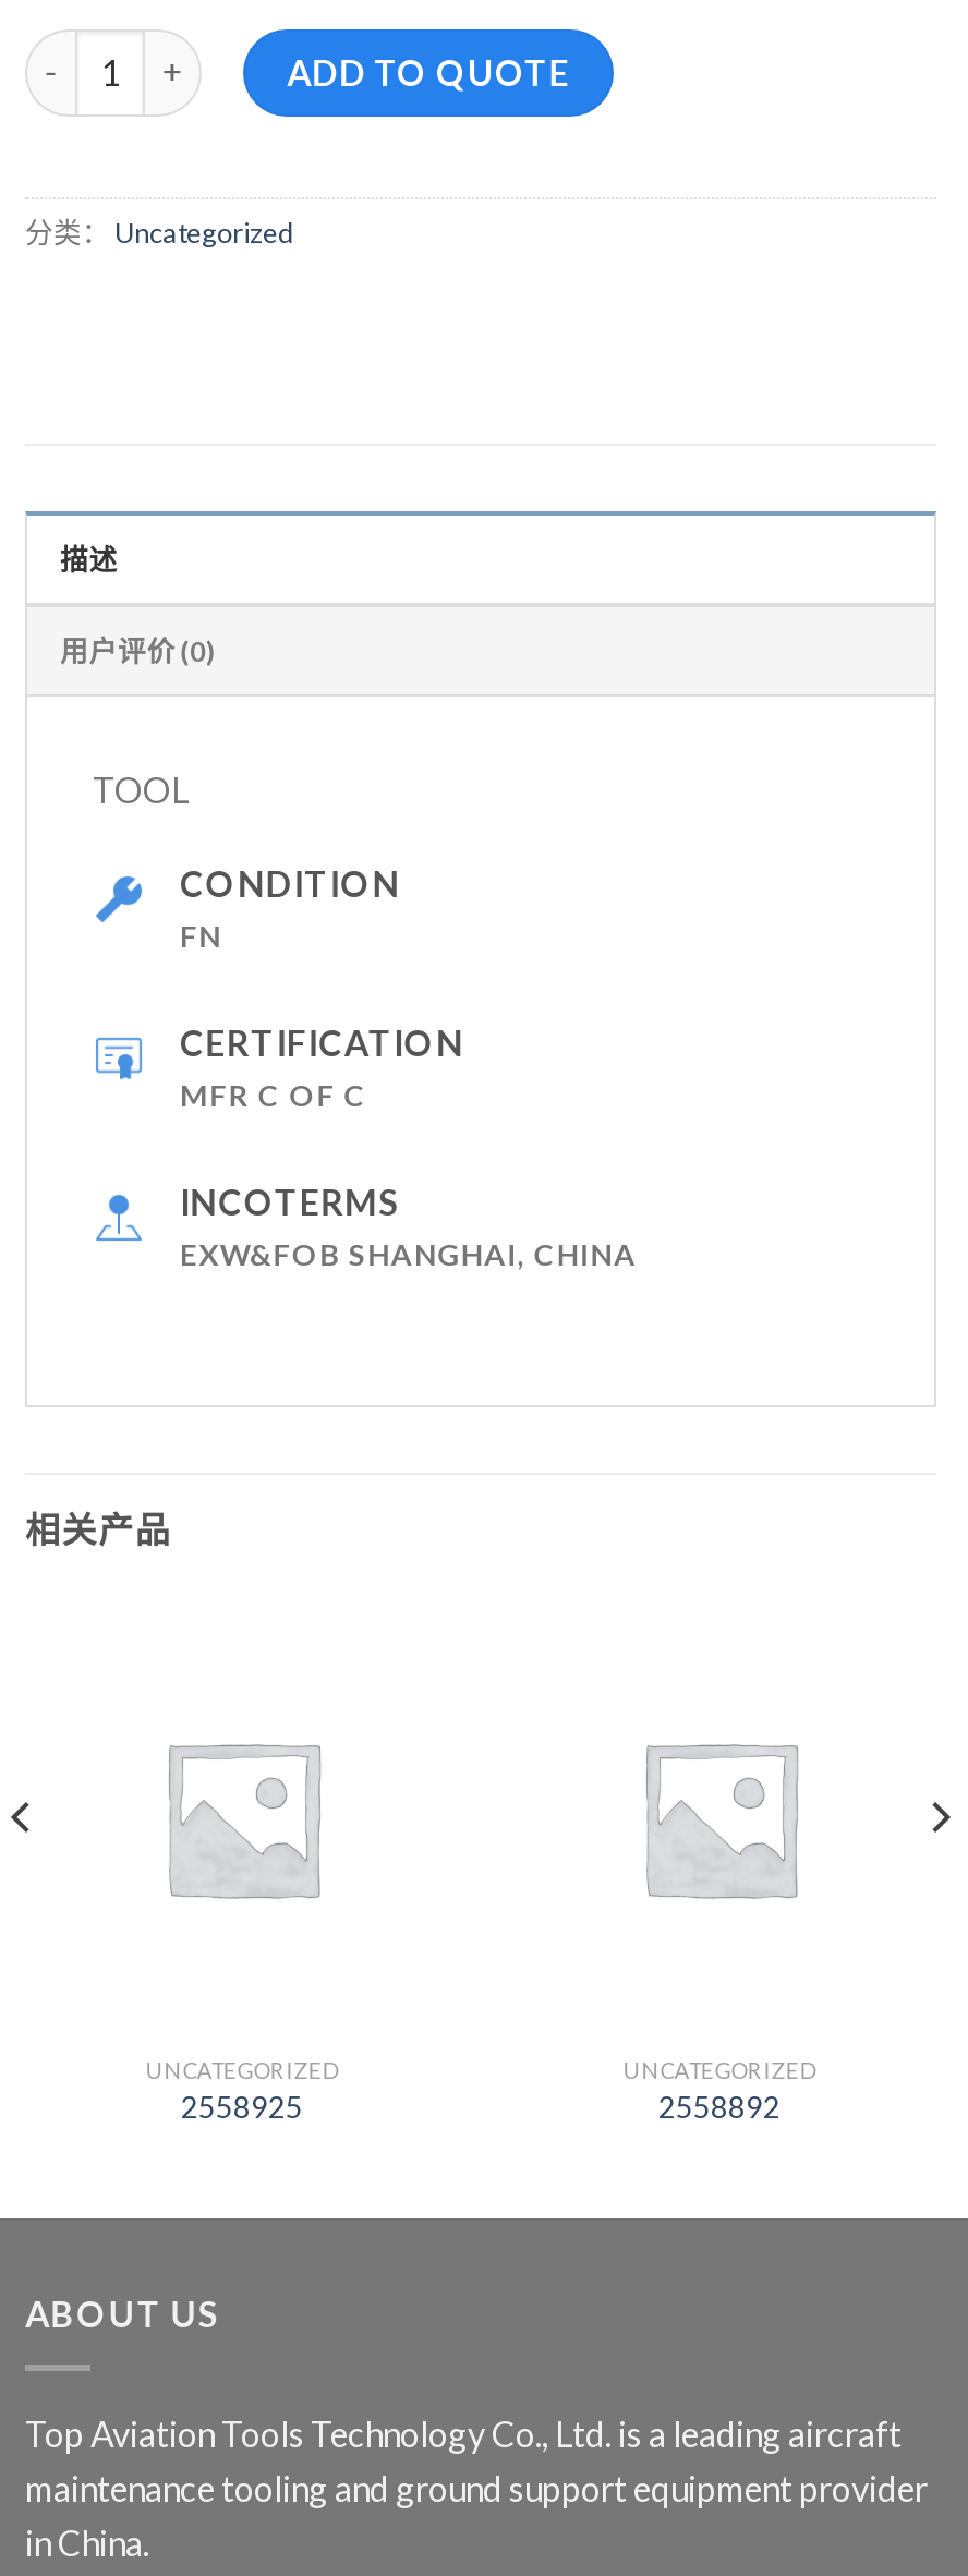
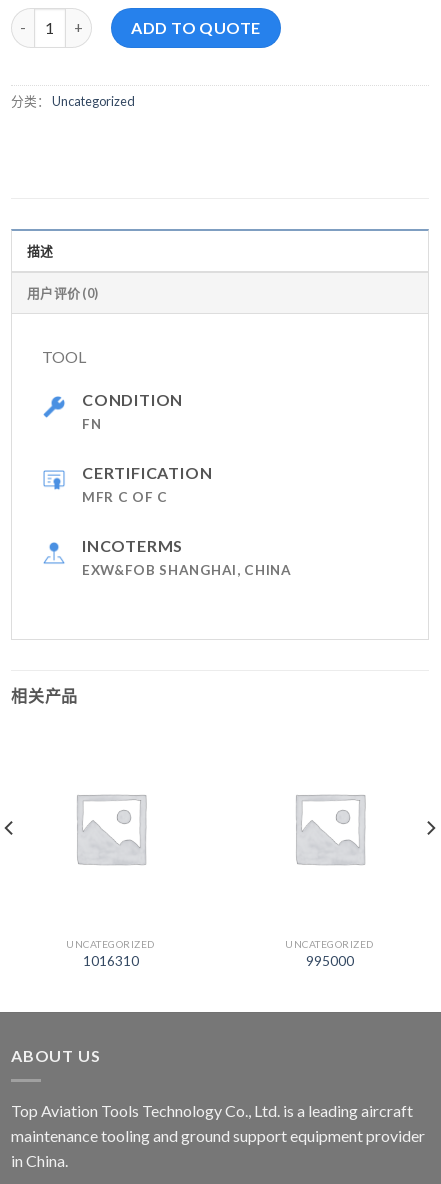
- 2558925
+ 1016310

- 2558892
+ 995000
